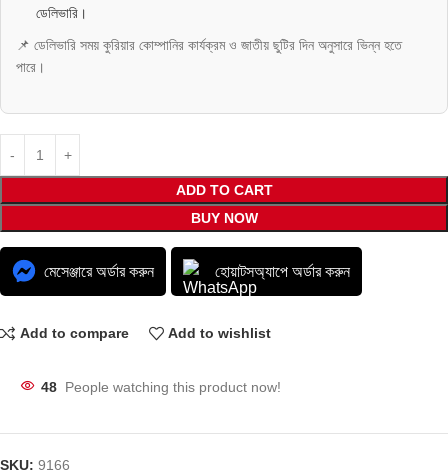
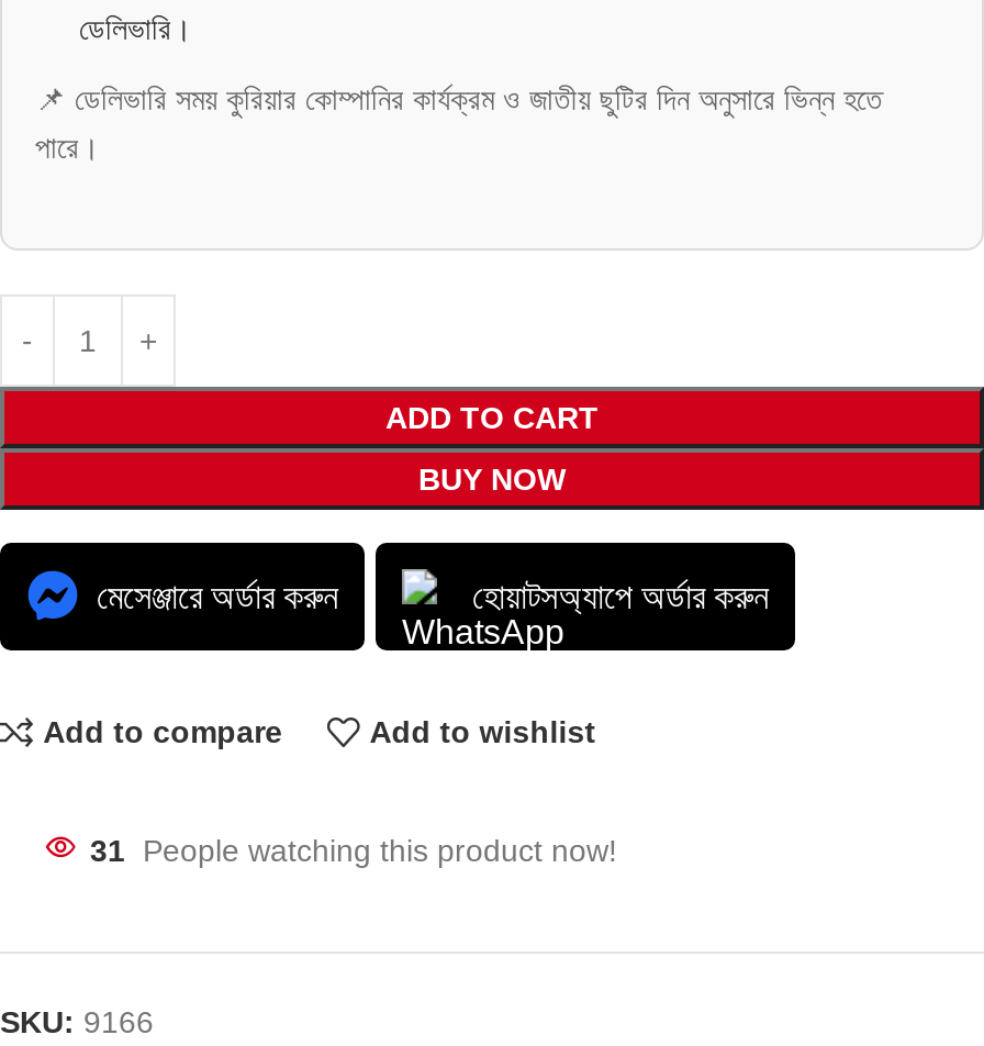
- 48 People watching this product now!
+ 31 People watching this product now!
